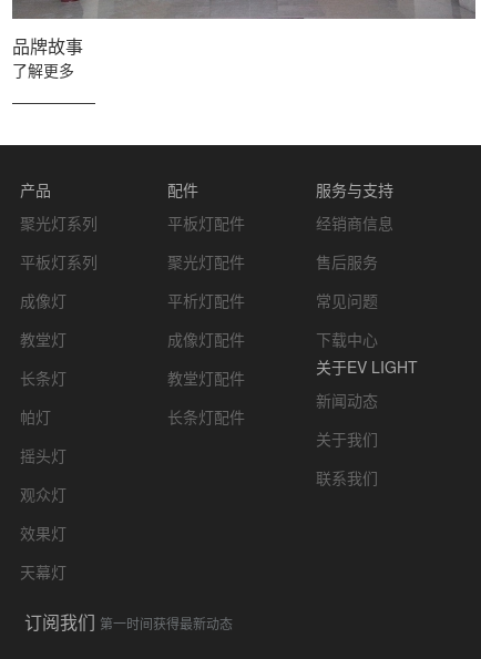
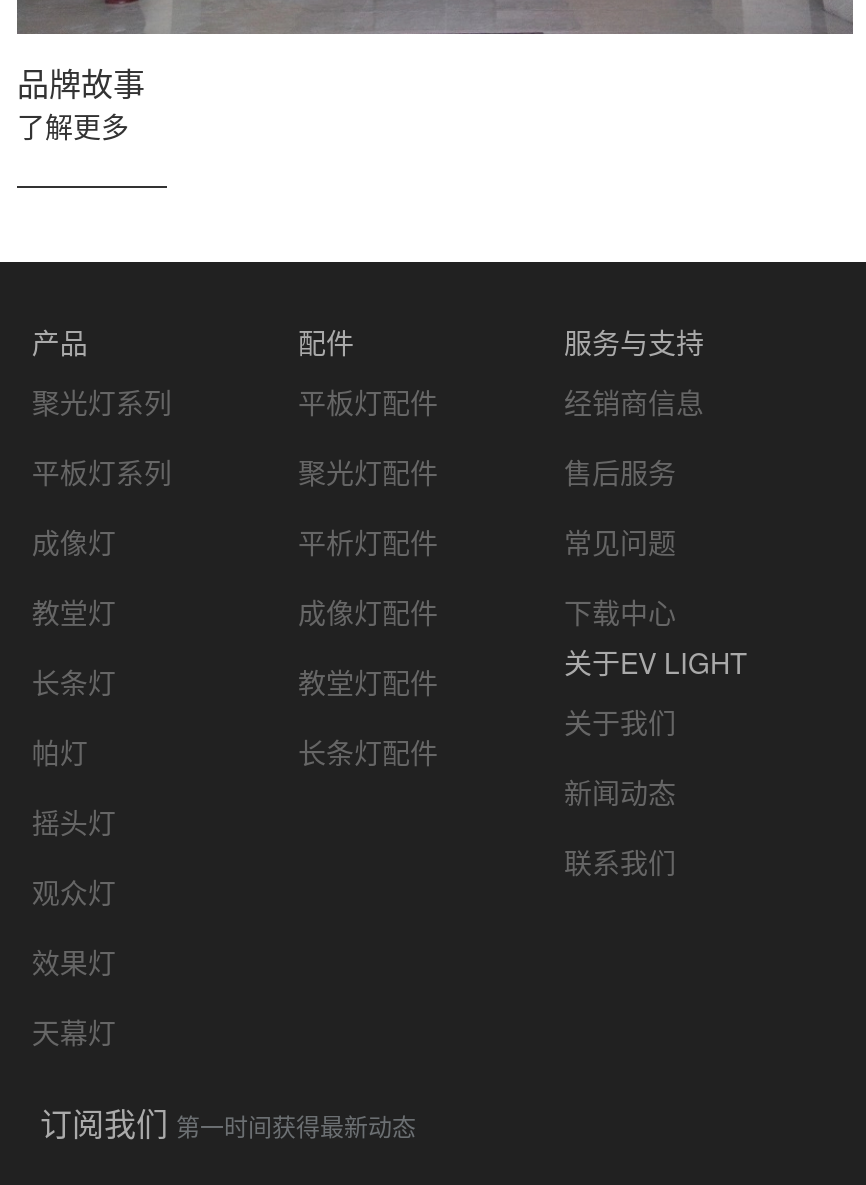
moved down: 新闻动态

moved up: 关于我们
